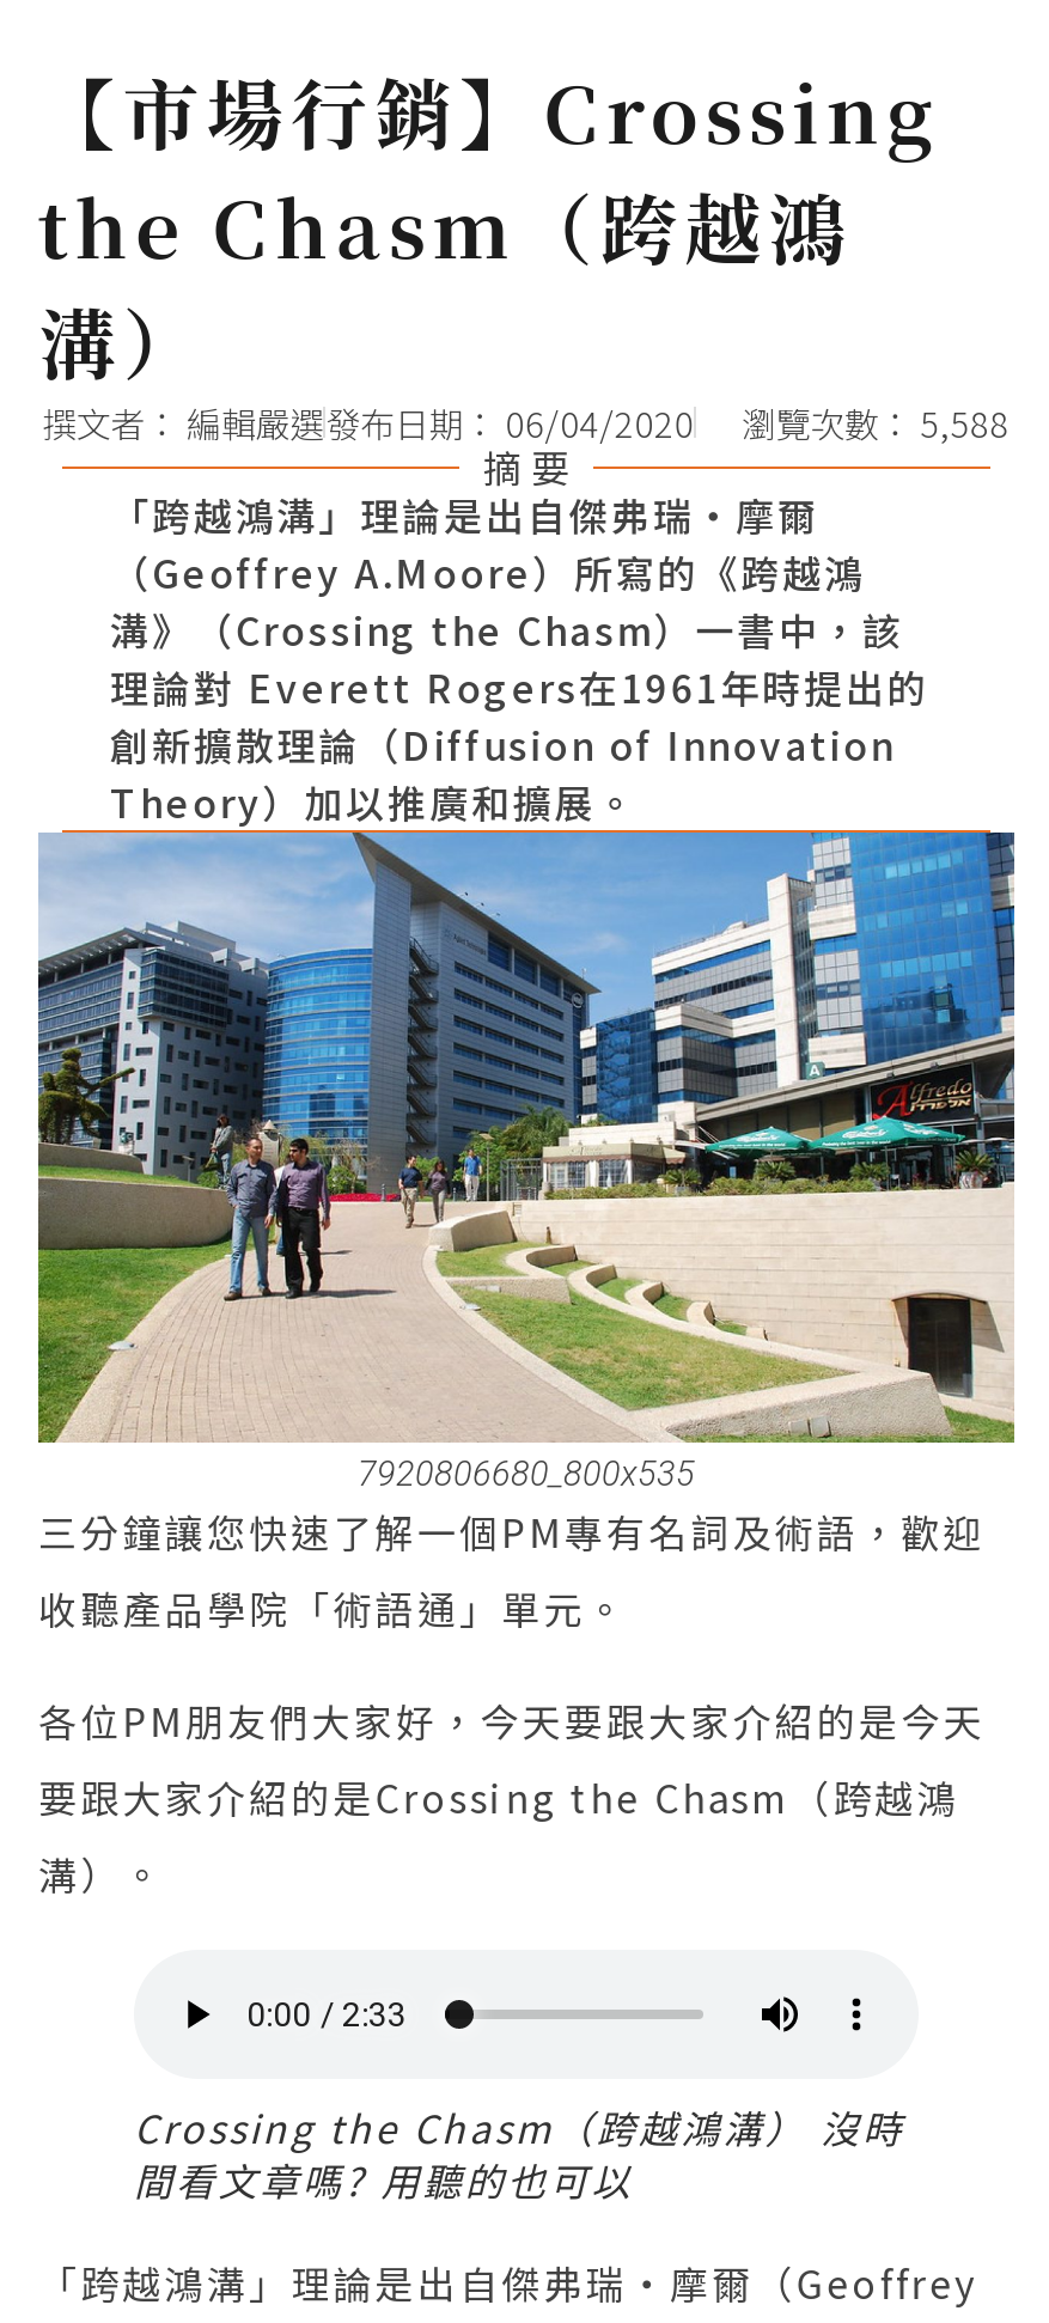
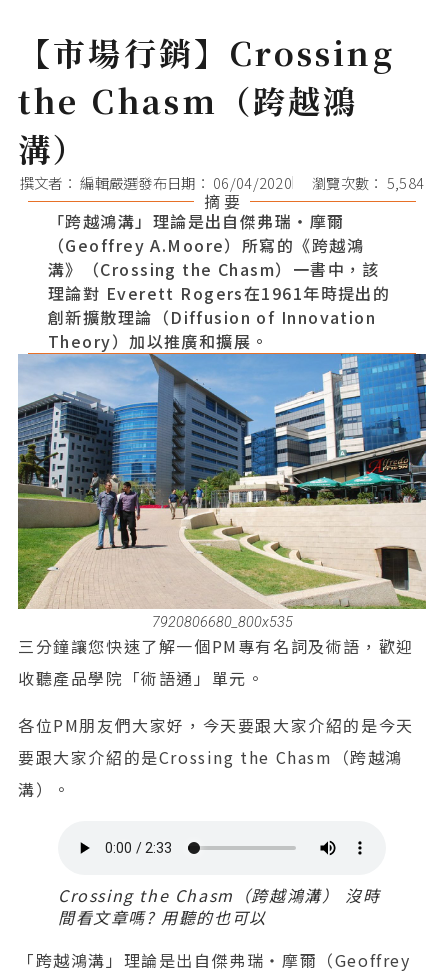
- 撰文者：編輯嚴選發布日期： 06/04/2020 瀏覽次數： 5,588
+ 撰文者：編輯嚴選發布日期： 06/04/2020 瀏覽次數： 5,584
